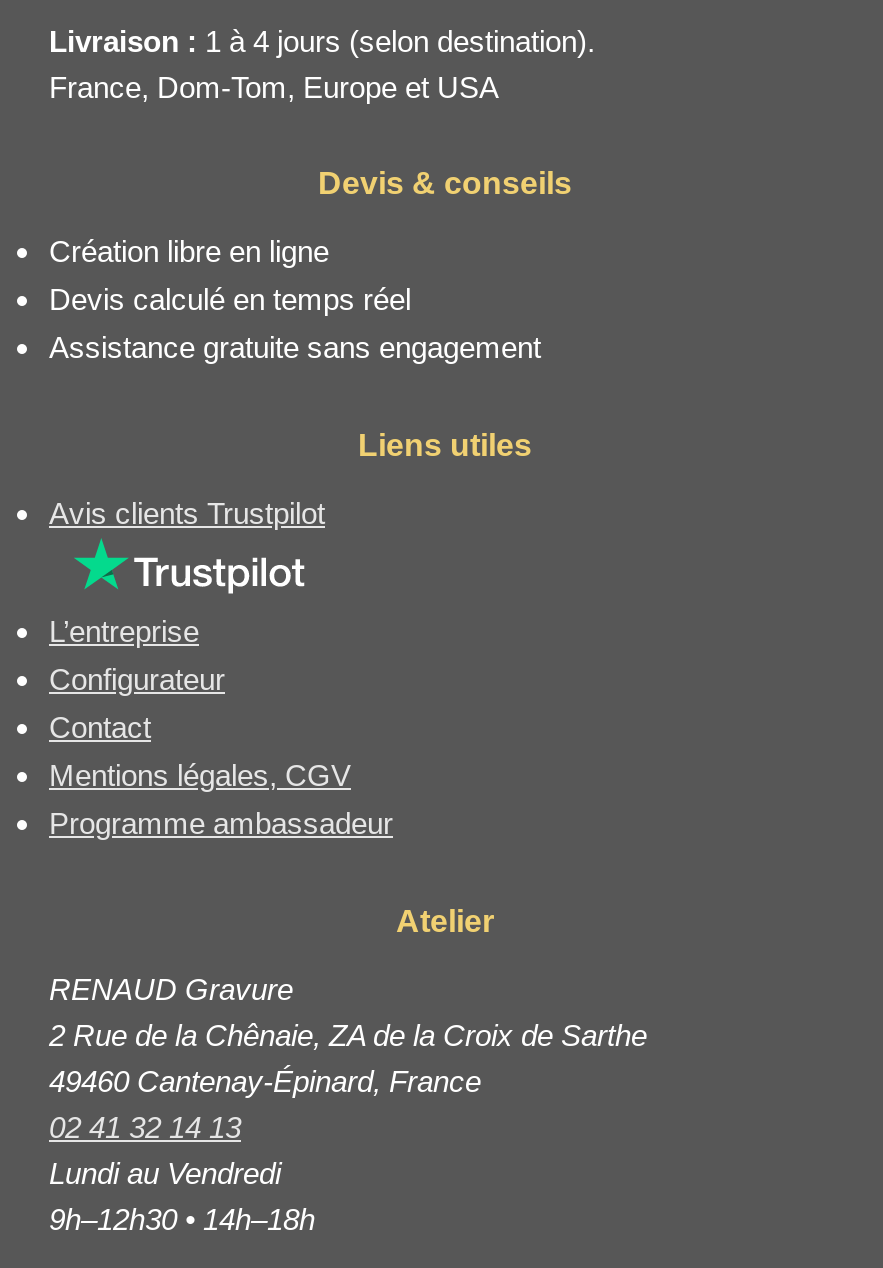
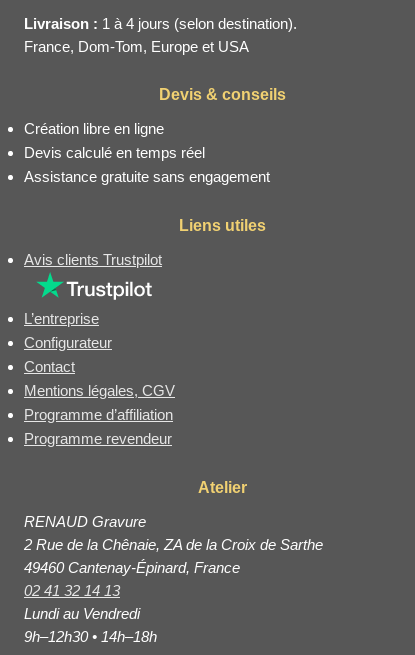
- Programme ambassadeur
+ Programme d’affiliation
+ Programme revendeur
